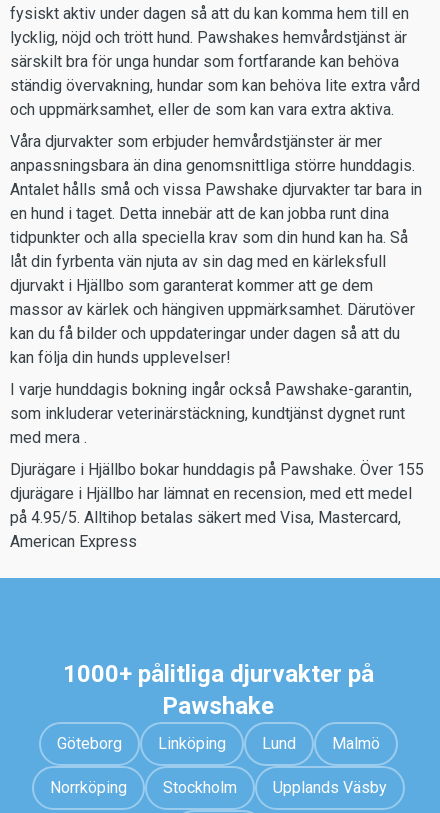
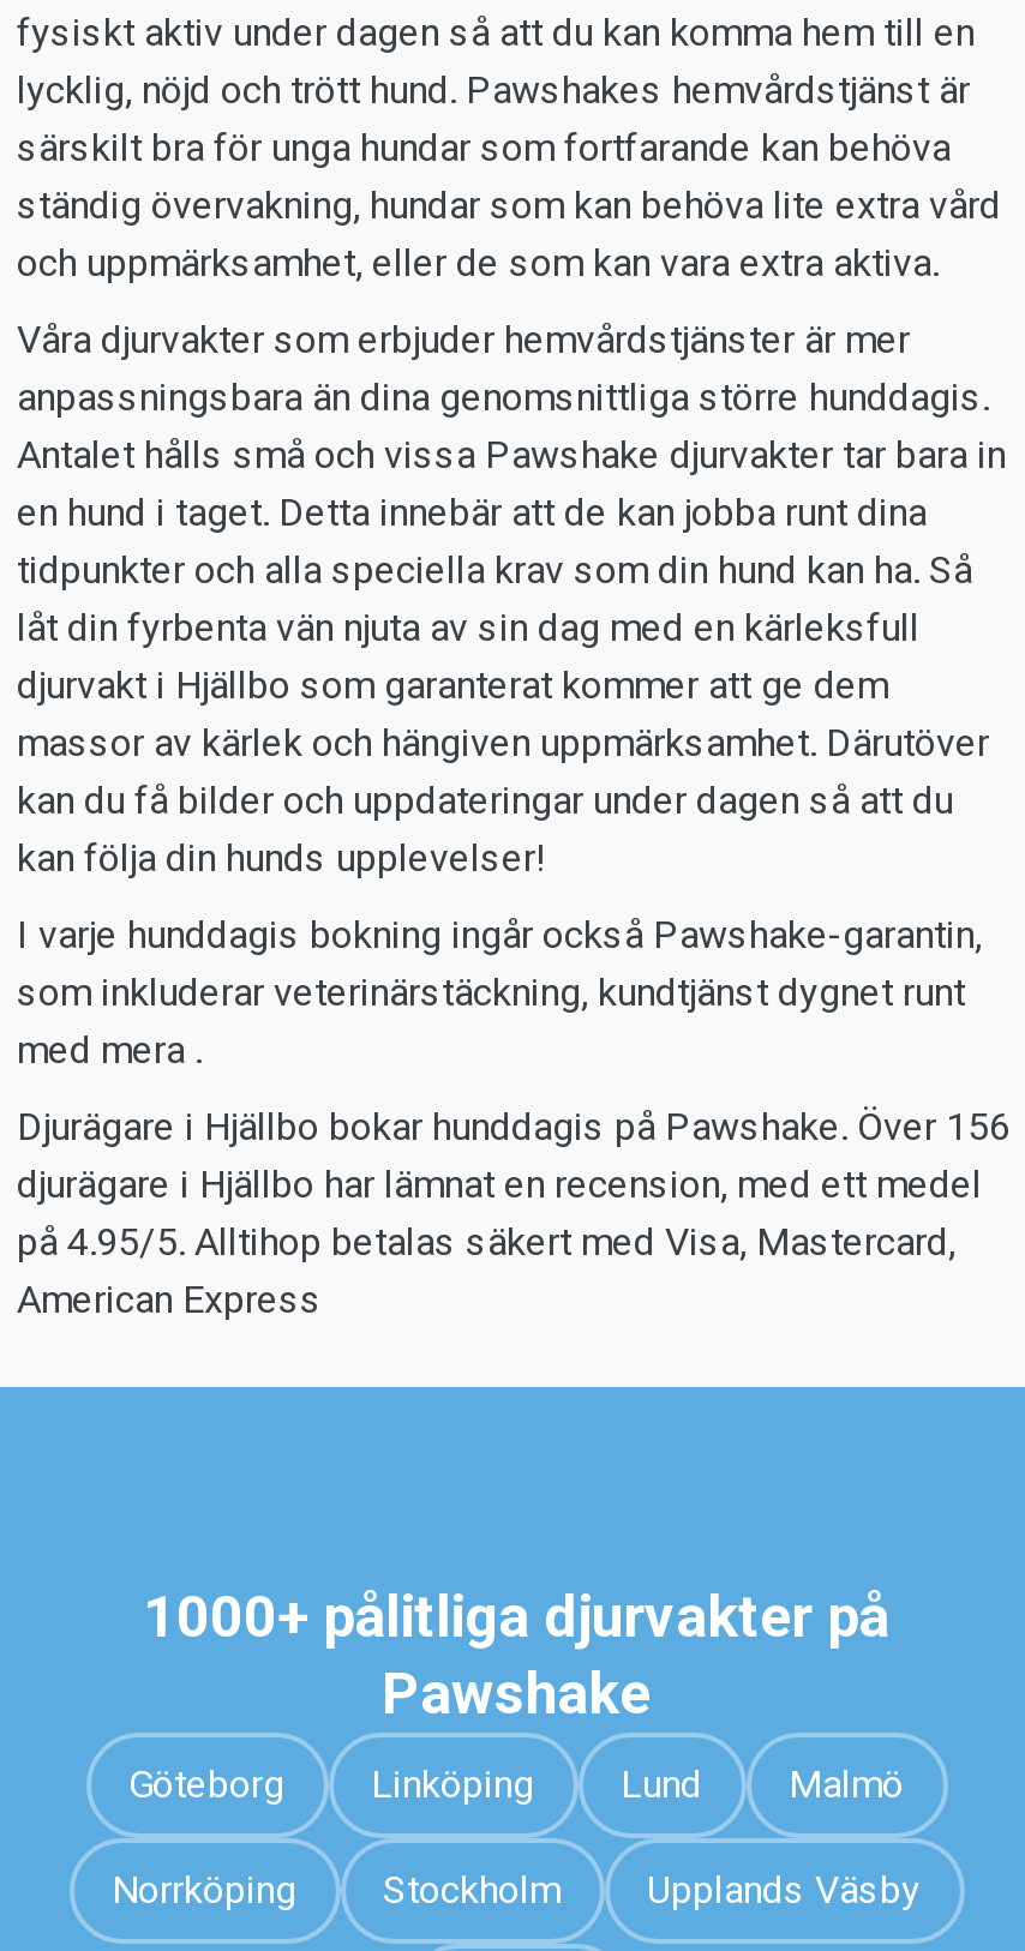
- Djurägare i Hjällbo bokar hunddagis på Pawshake. Över 155
+ Djurägare i Hjällbo bokar hunddagis på Pawshake. Över 156
